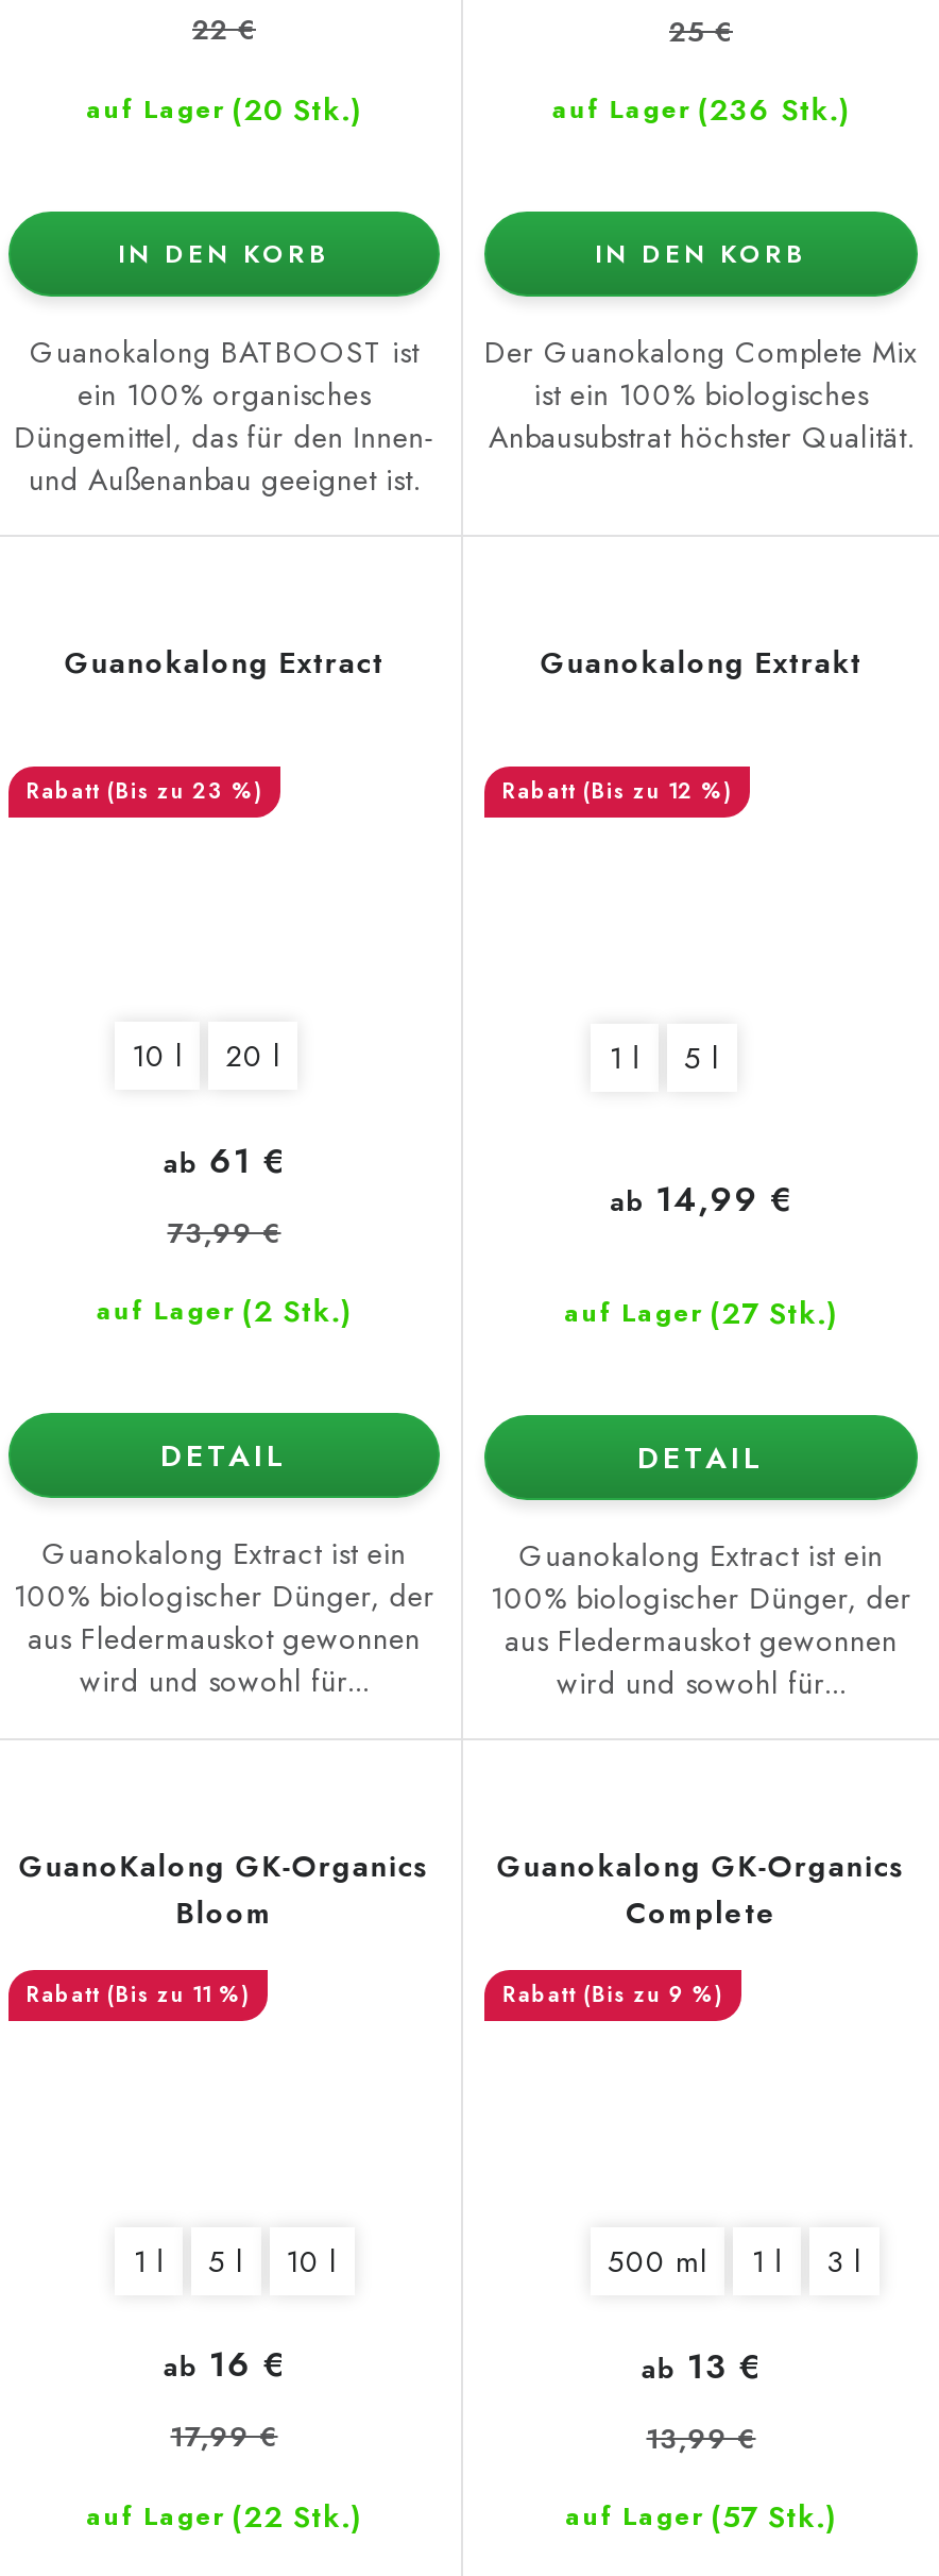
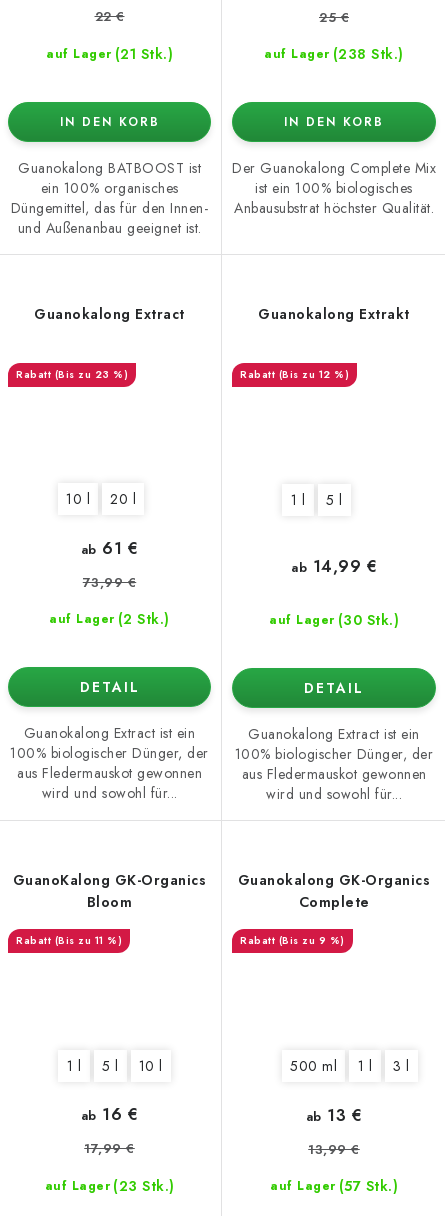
- auf Lager (20 Stk.)
+ auf Lager (21 Stk.)

- auf Lager (236 Stk.)
+ auf Lager (238 Stk.)

- auf Lager (27 Stk.)
+ auf Lager (30 Stk.)

- auf Lager (22 Stk.)
+ auf Lager (23 Stk.)
